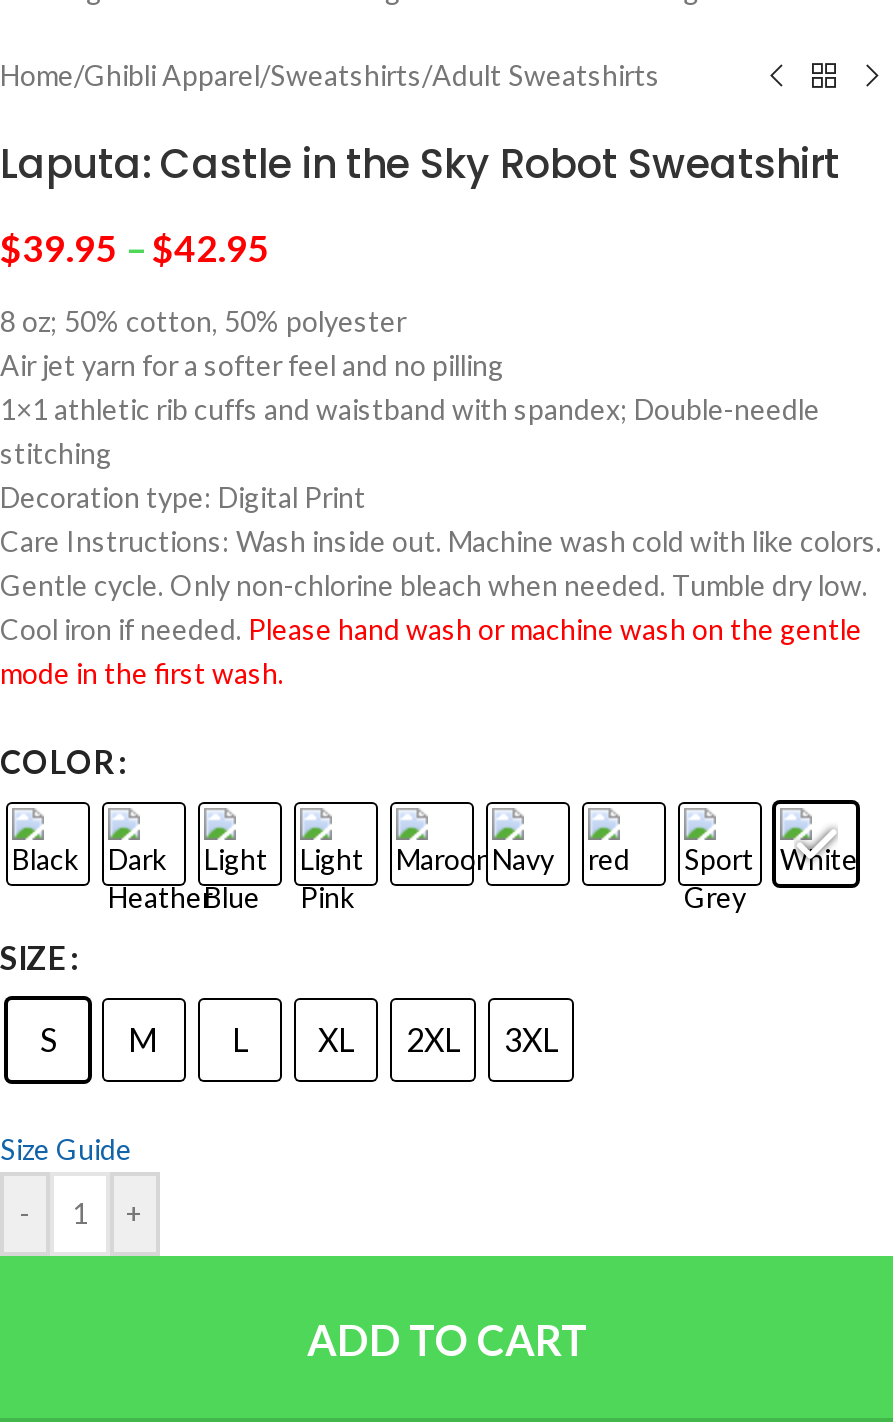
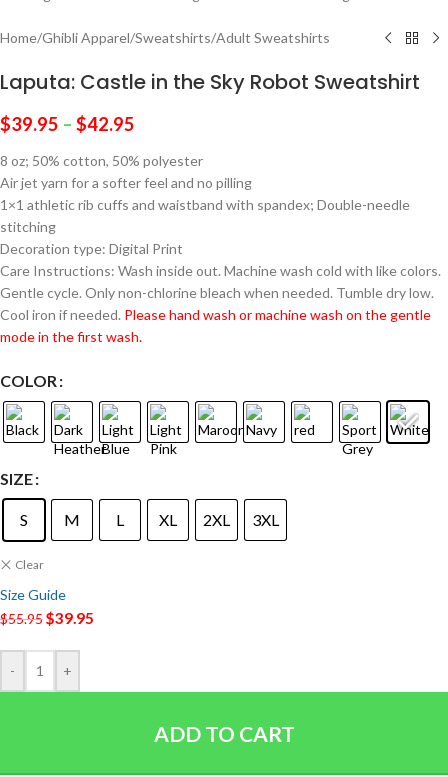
+ Clear

+ $55.95 $39.95
